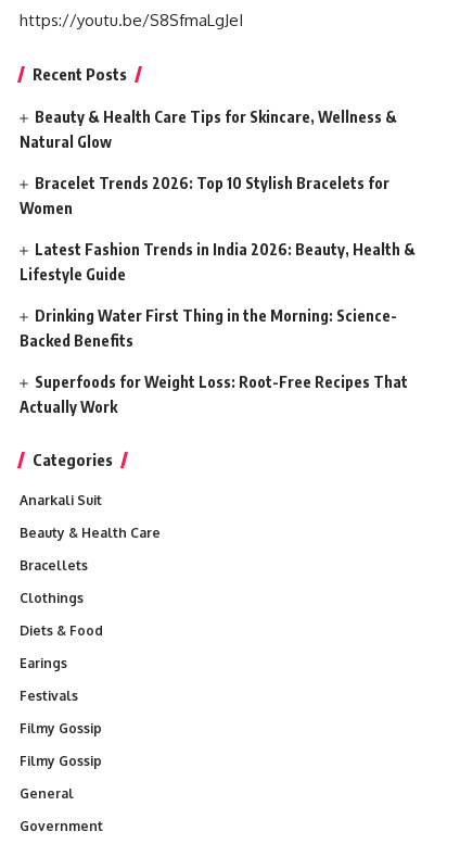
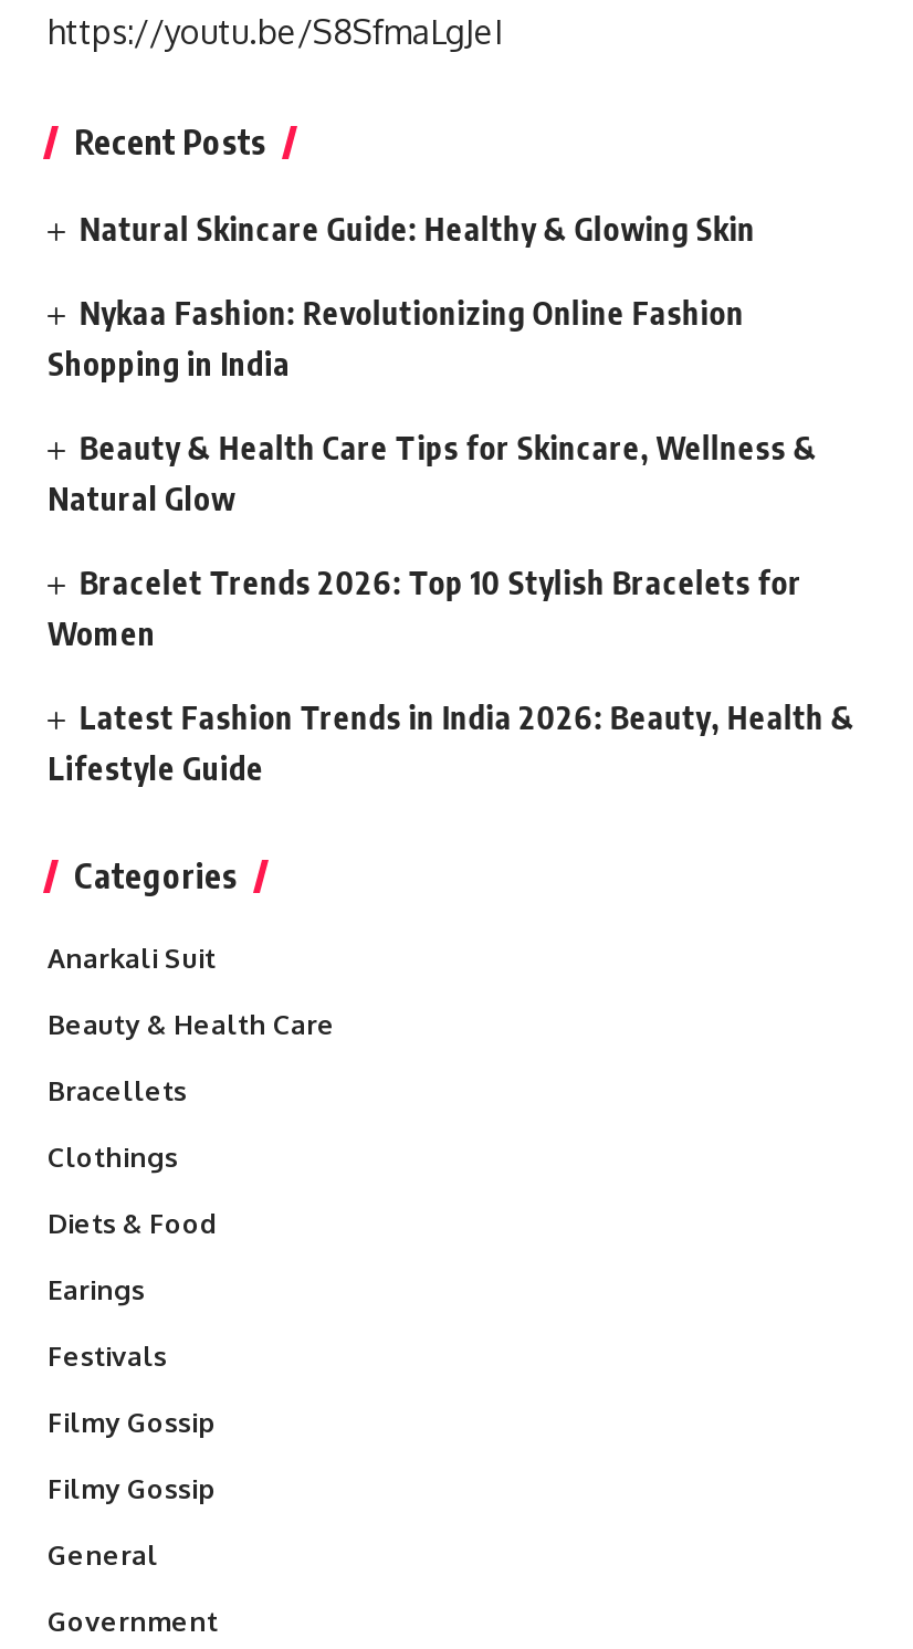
+ Natural Skincare Guide: Healthy & Glowing Skin
+ Nykaa Fashion: Revolutionizing Online Fashion
+ Shopping in India

moved down: Beauty & Health Care Tips for Skincare, Wellness & | Natural Glow | Bracelet Trends 2026: Top 10 Stylish Bracelets for | Women | Latest Fashion Trends in India 2026: Beauty, Health & | Lifestyle Guide

- Drinking Water First Thing in the Morning: Science-
- Backed Benefits
- Superfoods for Weight Loss: Root-Free Recipes That
- Actually Work
